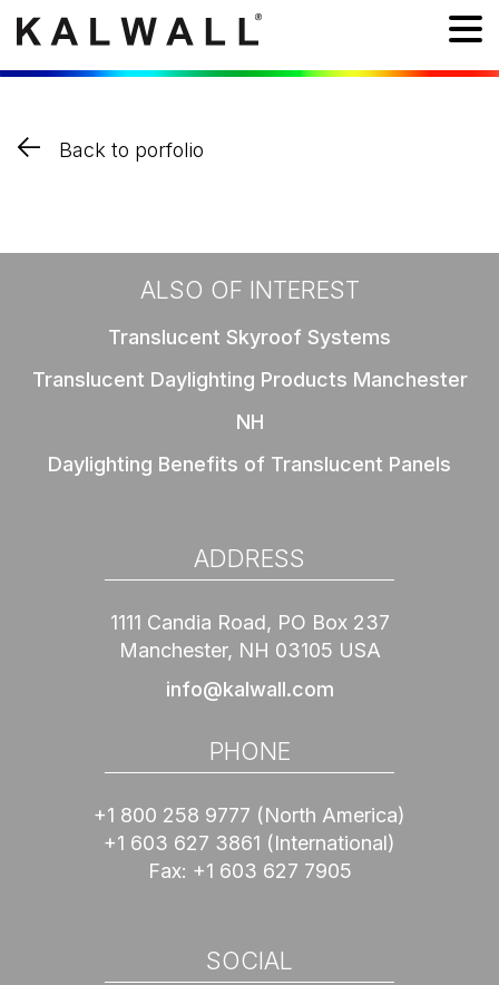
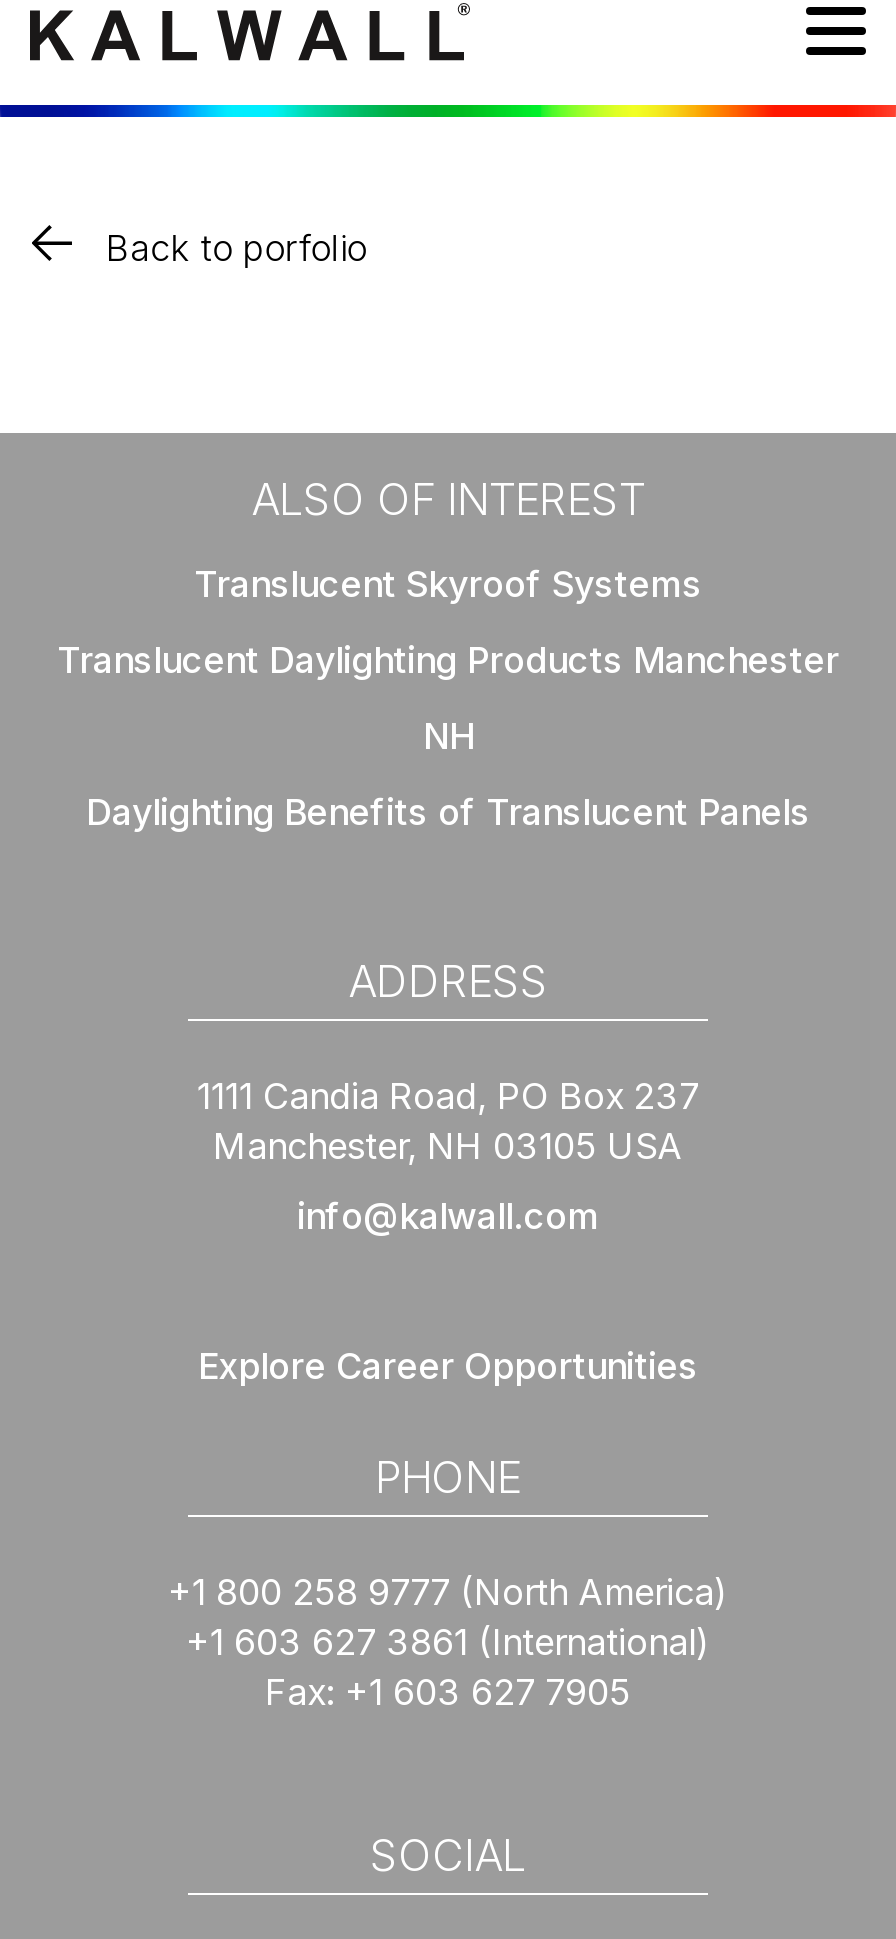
+ Explore Career Opportunities
